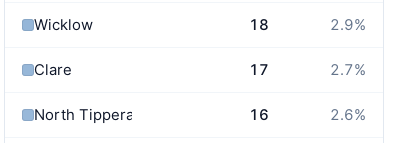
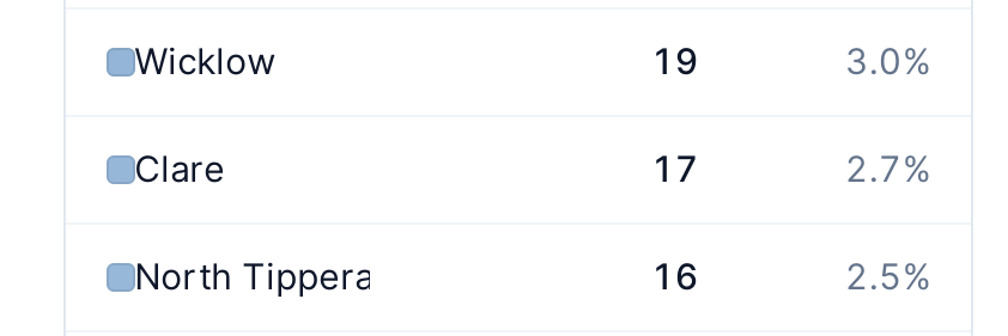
- 18
+ 19

- 2.9%
+ 3.0%

- 2.6%
+ 2.5%
